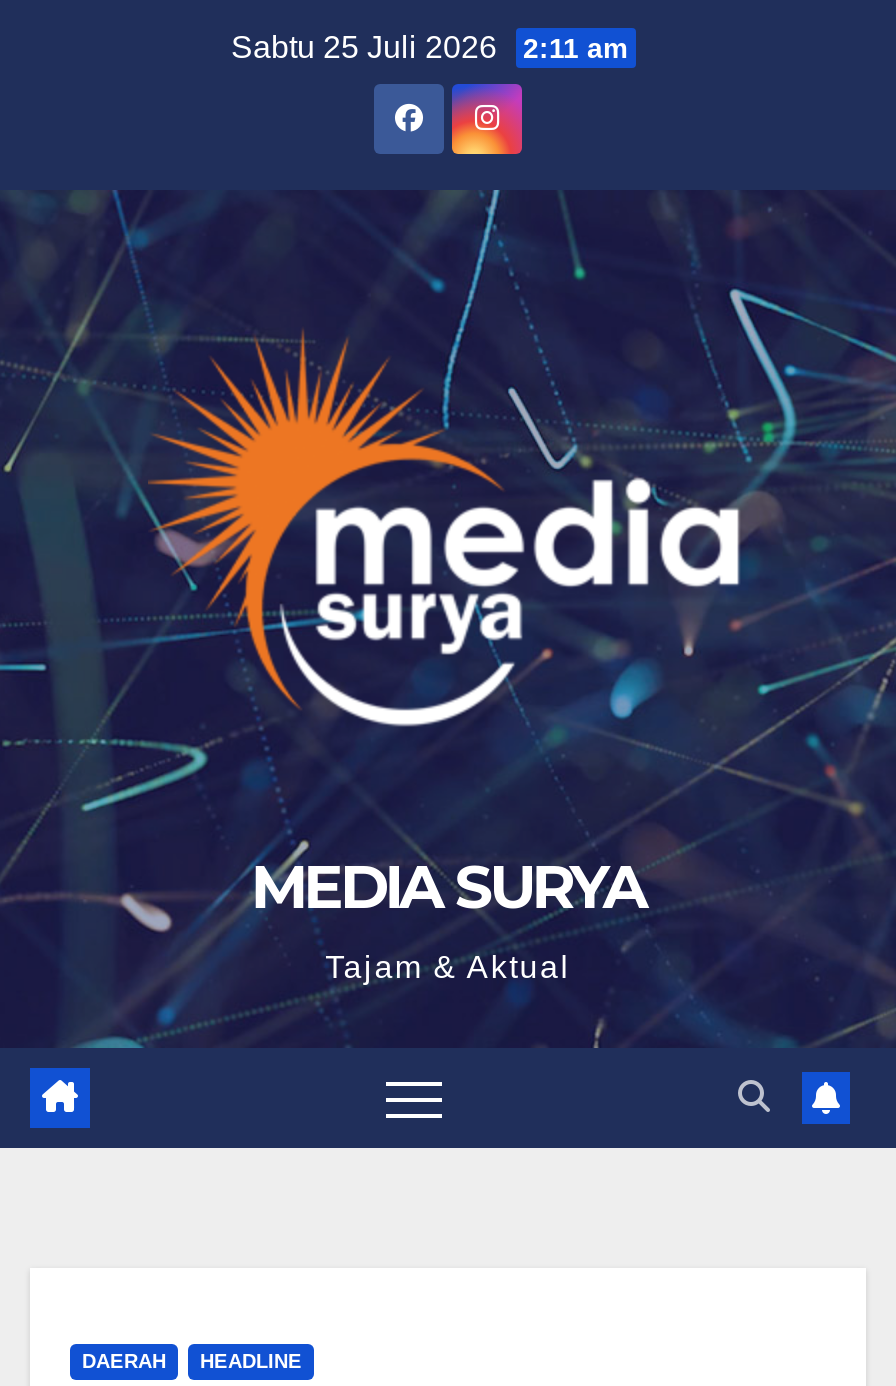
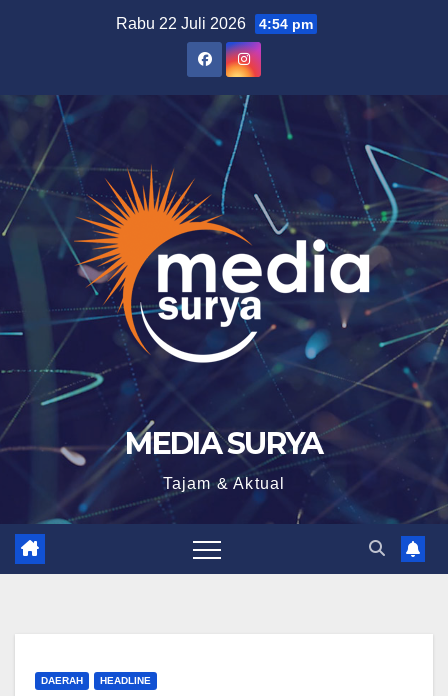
- Sabtu 25 Juli 2026 2:11 am
+ Rabu 22 Juli 2026 4:54 pm
